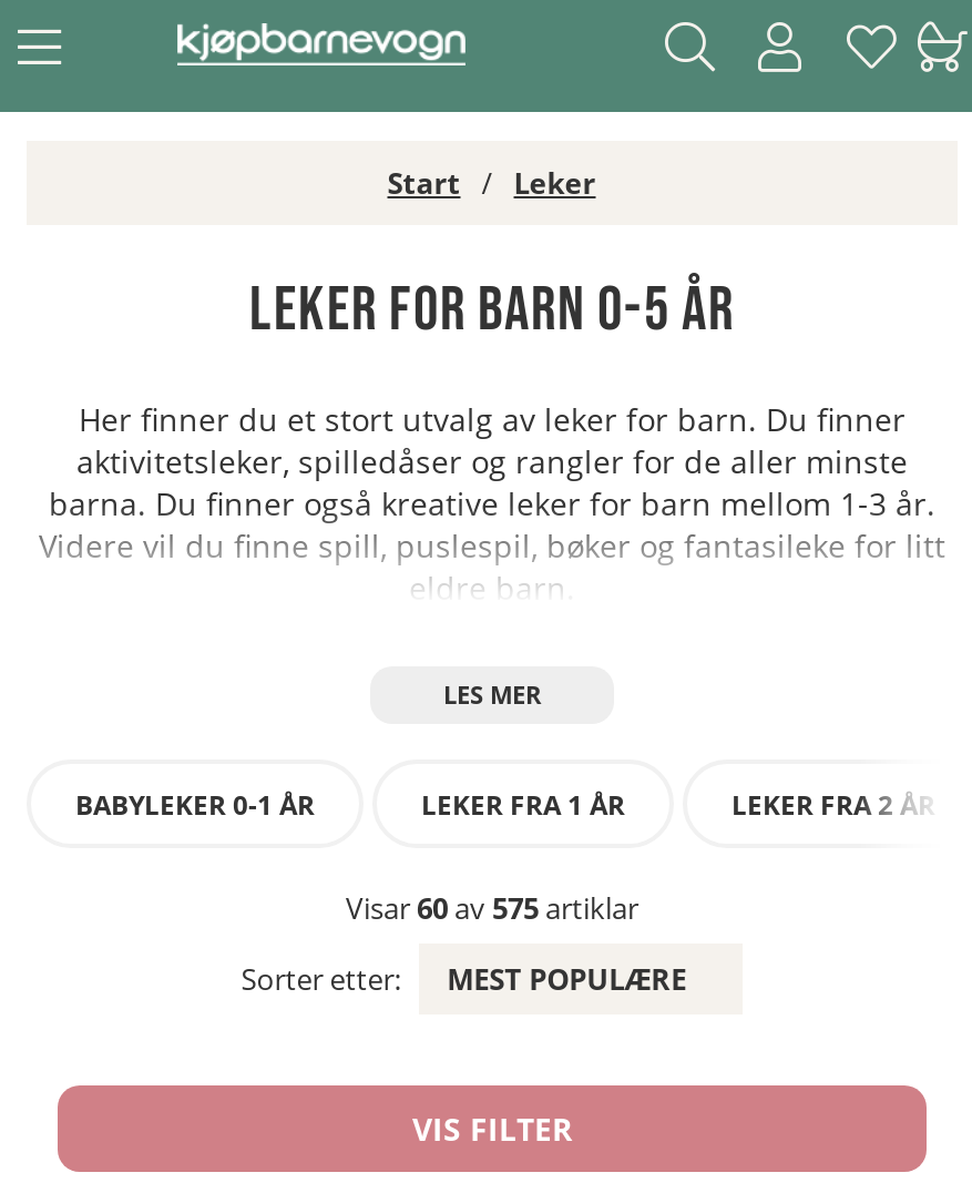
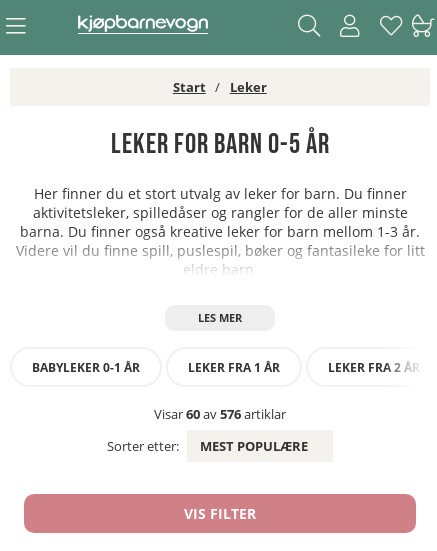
- Visar 60 av 575 artiklar
+ Visar 60 av 576 artiklar
